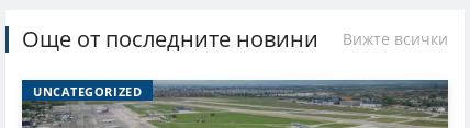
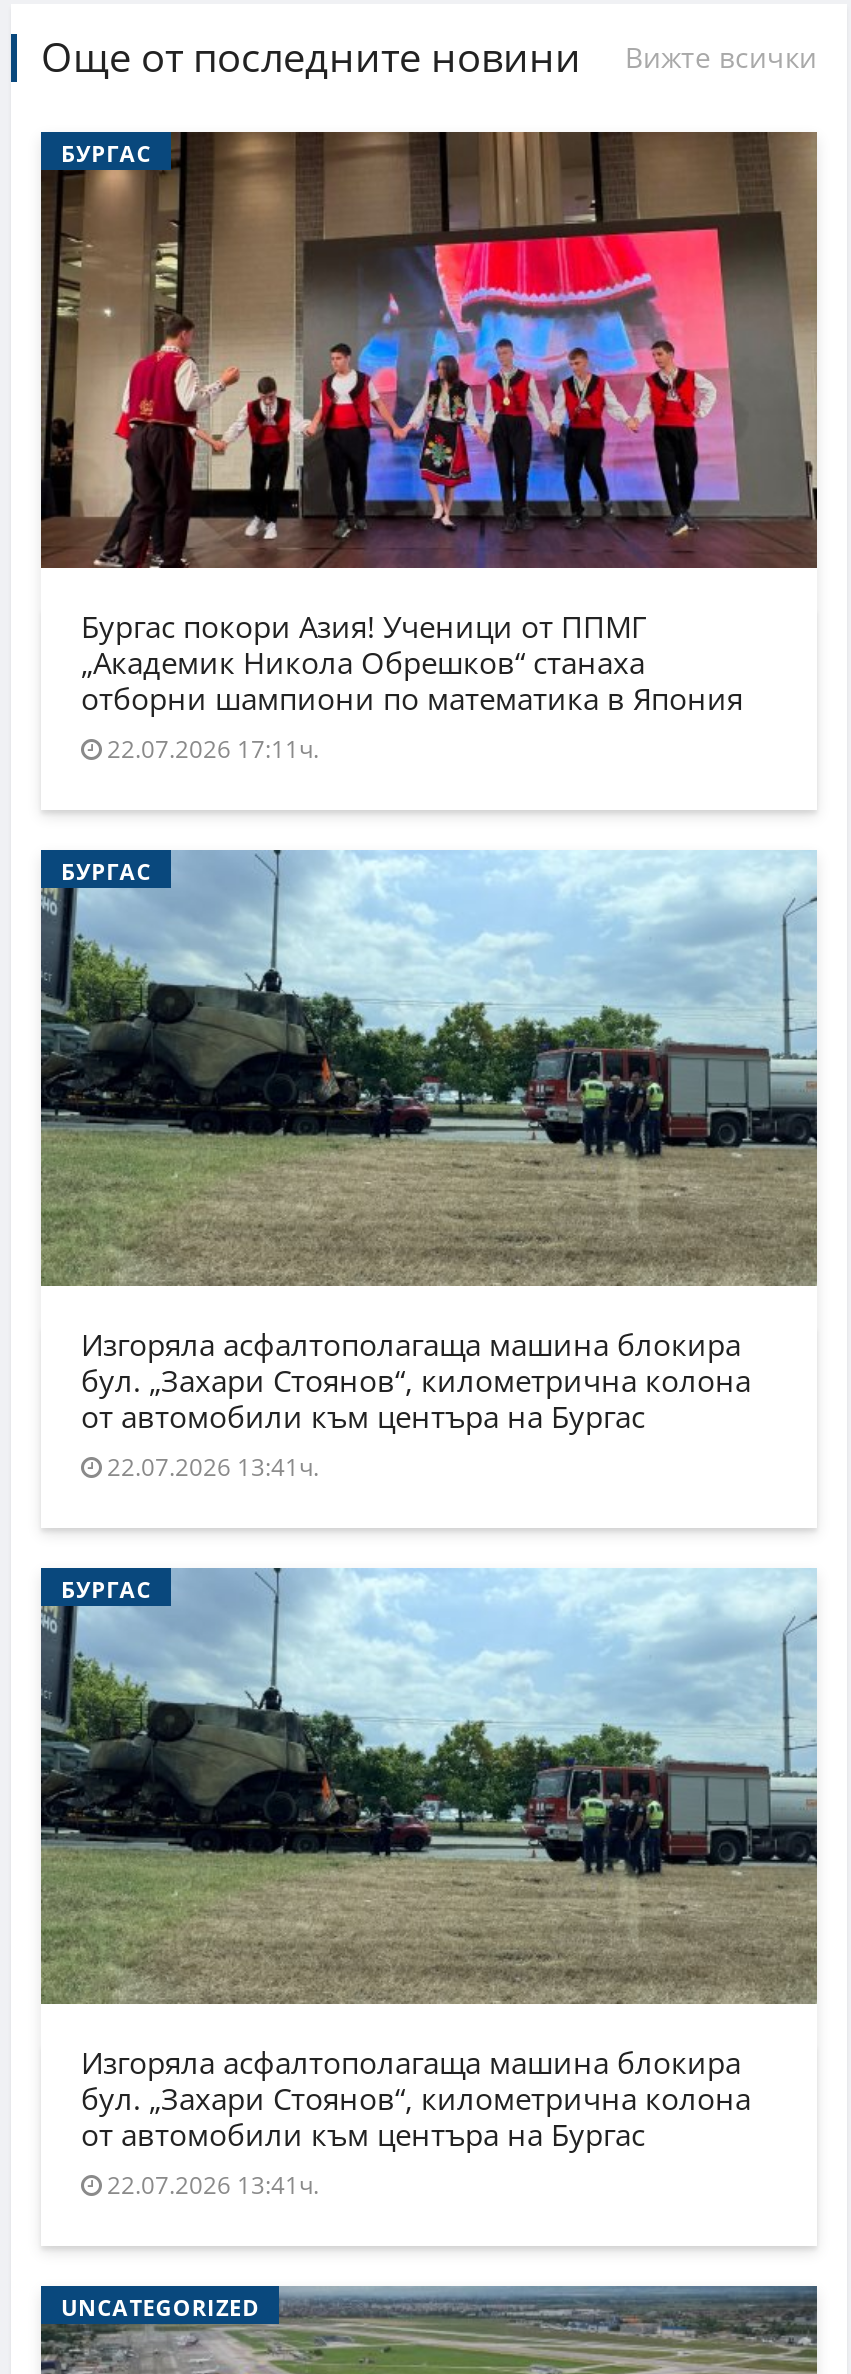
+ [image]
+ БУРГАС

+ [image]
+ БУРГАС

+ [image]
+ БУРГАС

+ Бургас покори Азия! Ученици от ППМГ
+ „Академик Никола Обрешков“ станаха
+ отборни шампиони по математика в Япония
+ 22.07.2026 17:11ч.

+ Изгоряла асфалтополагаща машина блокира
+ бул. „Захари Стоянов“, километрична колона
+ от автомобили към центъра на Бургас
+ 22.07.2026 13:41ч.

+ Изгоряла асфалтополагаща машина блокира
+ бул. „Захари Стоянов“, километрична колона
+ от автомобили към центъра на Бургас
+ 22.07.2026 13:41ч.
